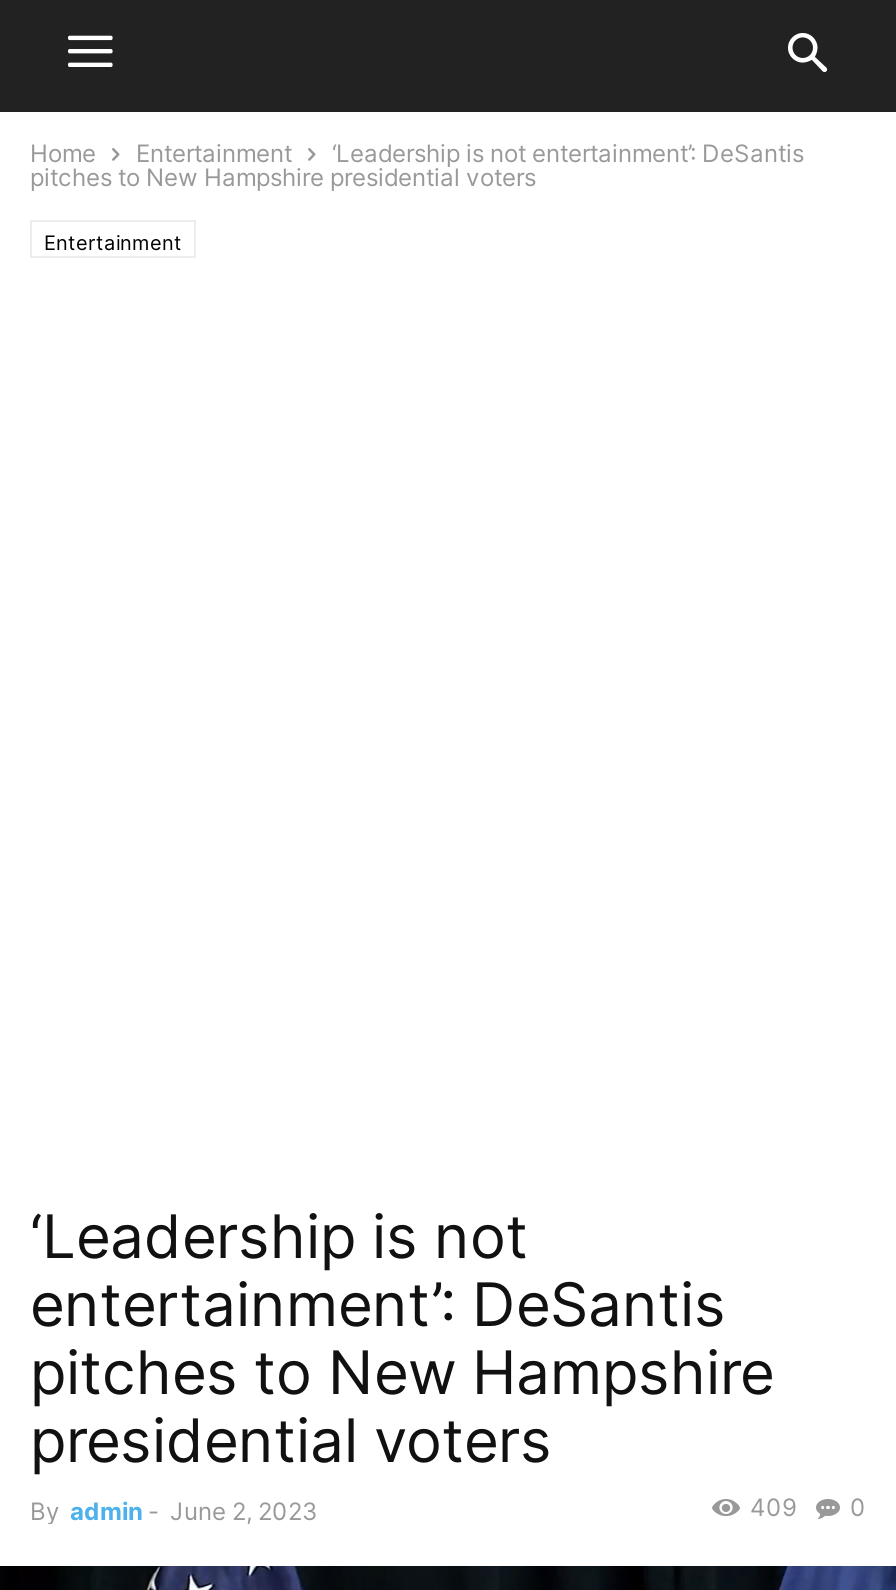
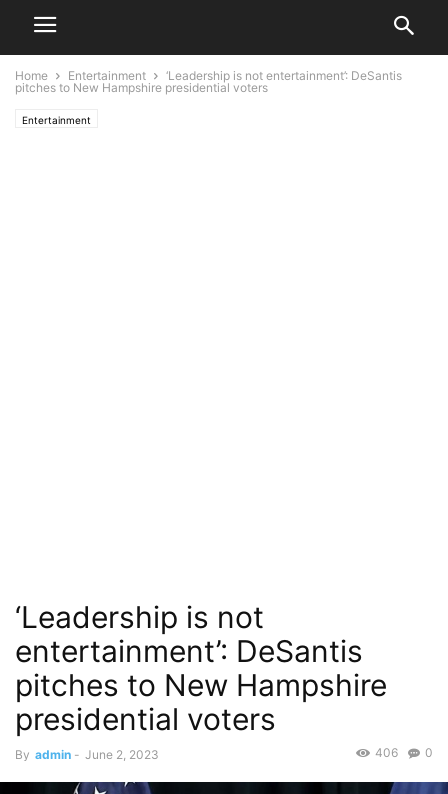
- 409 0
+ 406 0
